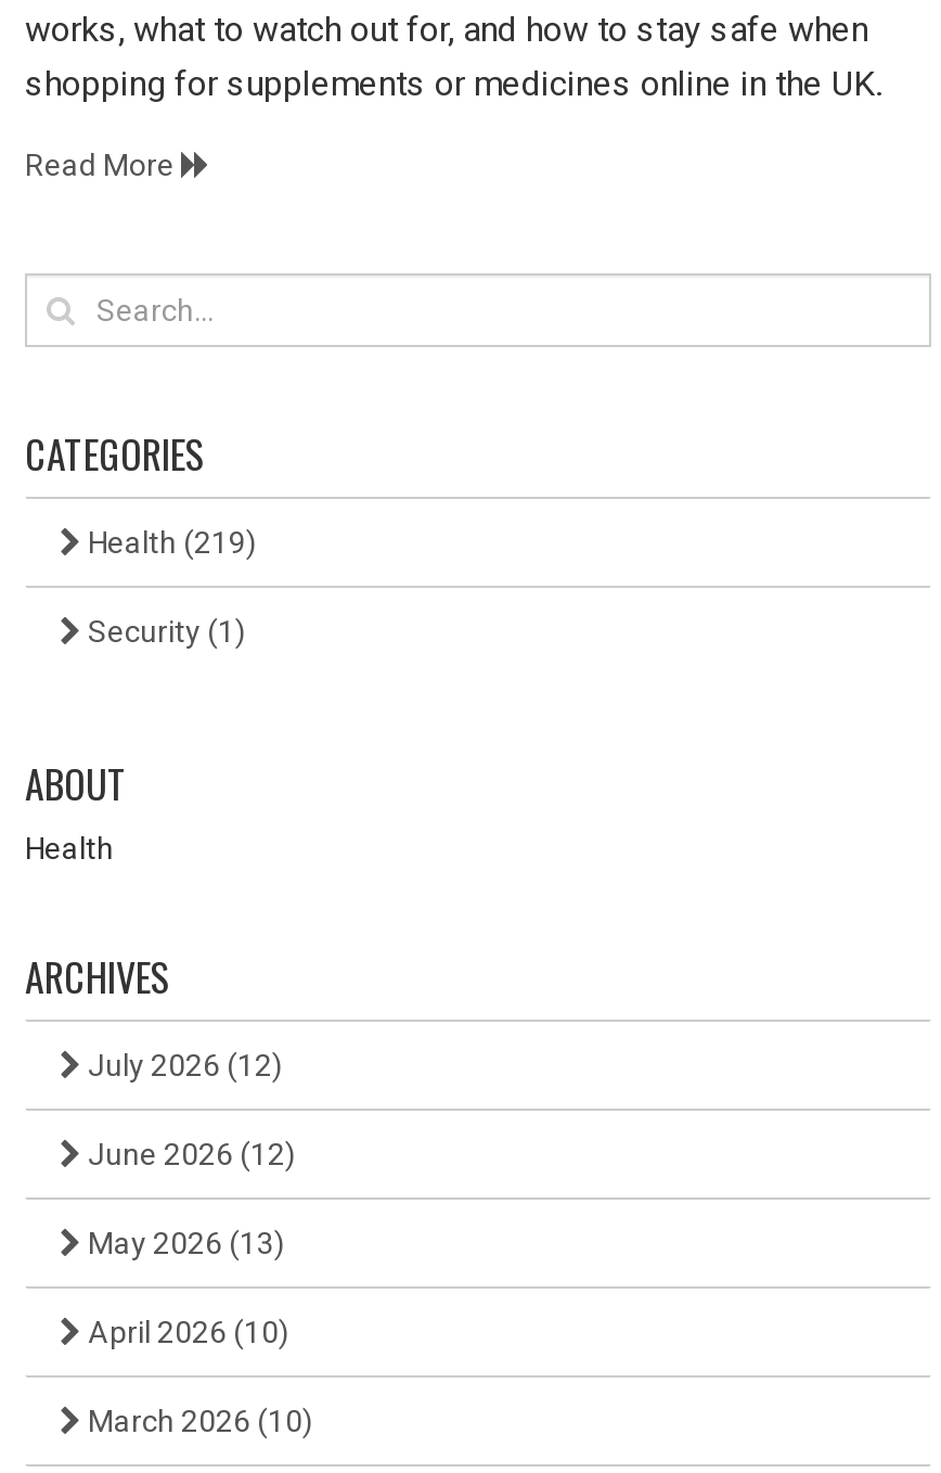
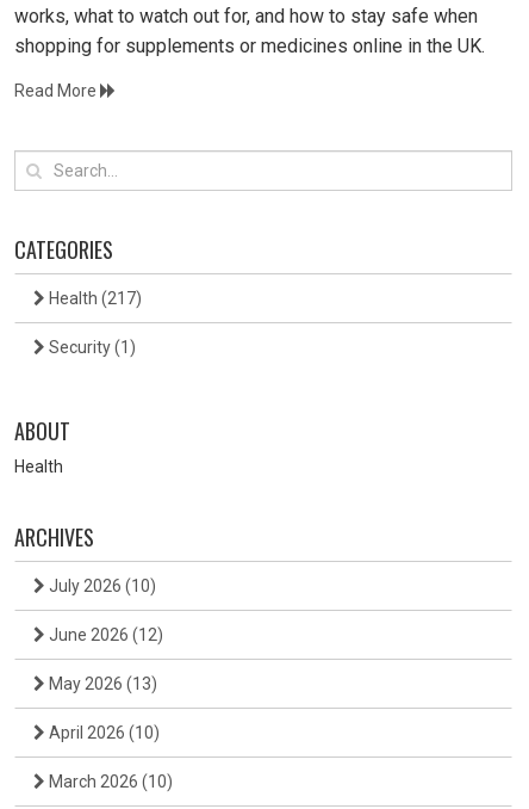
- Health (219)
+ Health (217)

- July 2026 (12)
+ July 2026 (10)
